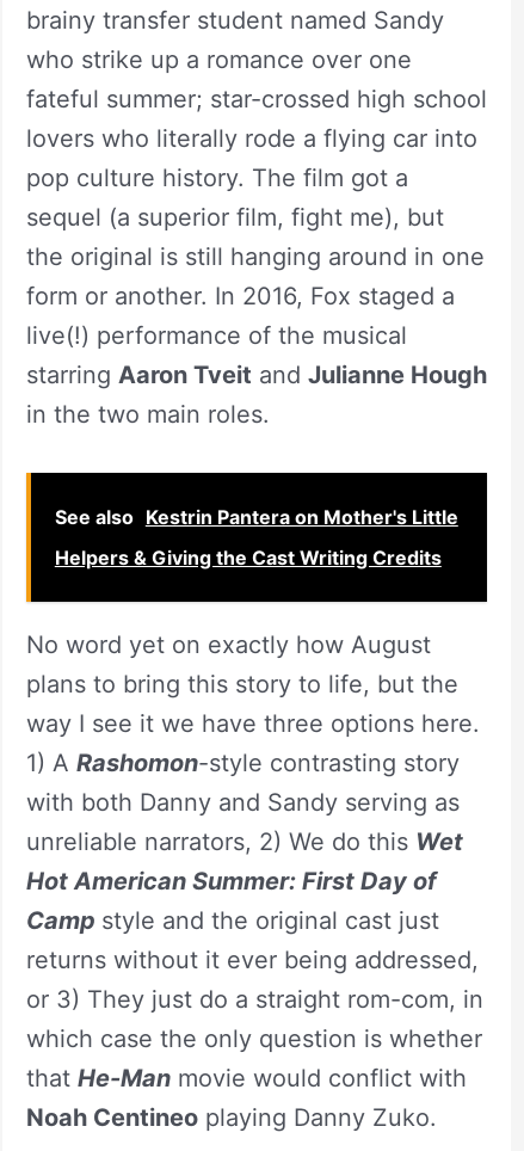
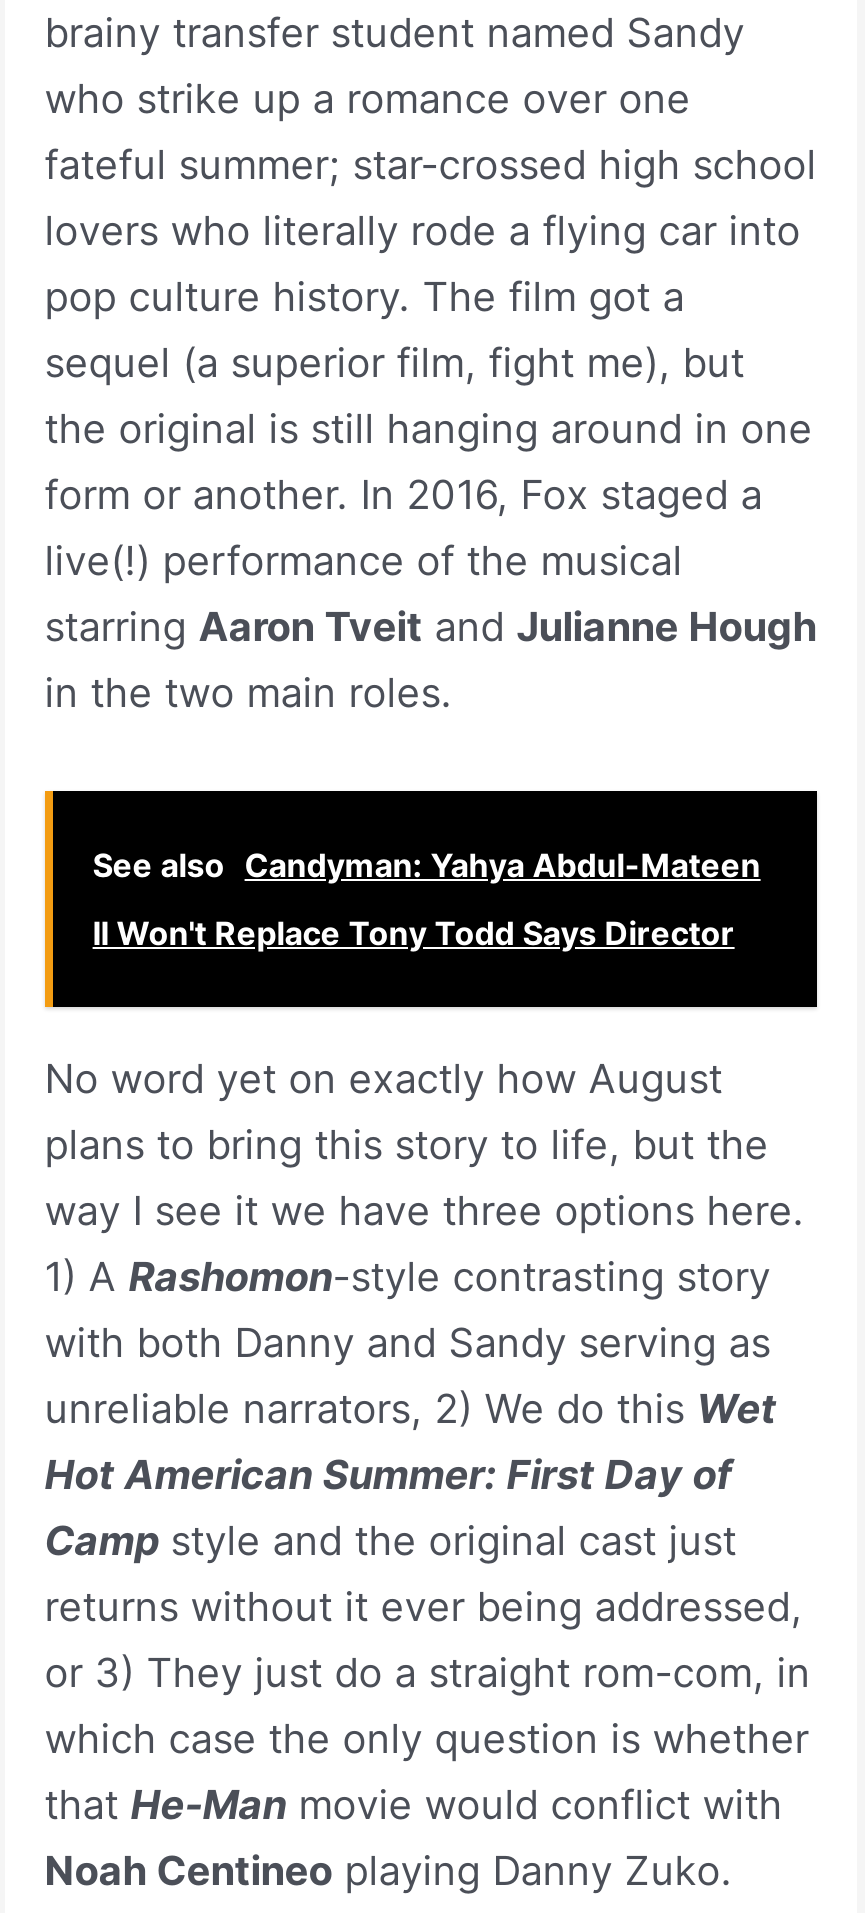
- See also Kestrin Pantera on Mother's Little
+ See also Candyman: Yahya Abdul-Mateen

- Helpers & Giving the Cast Writing Credits
+ II Won't Replace Tony Todd Says Director
